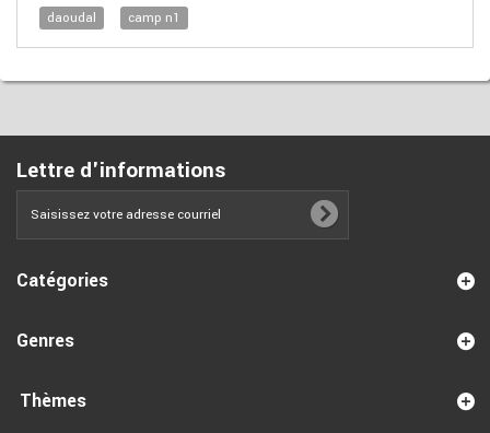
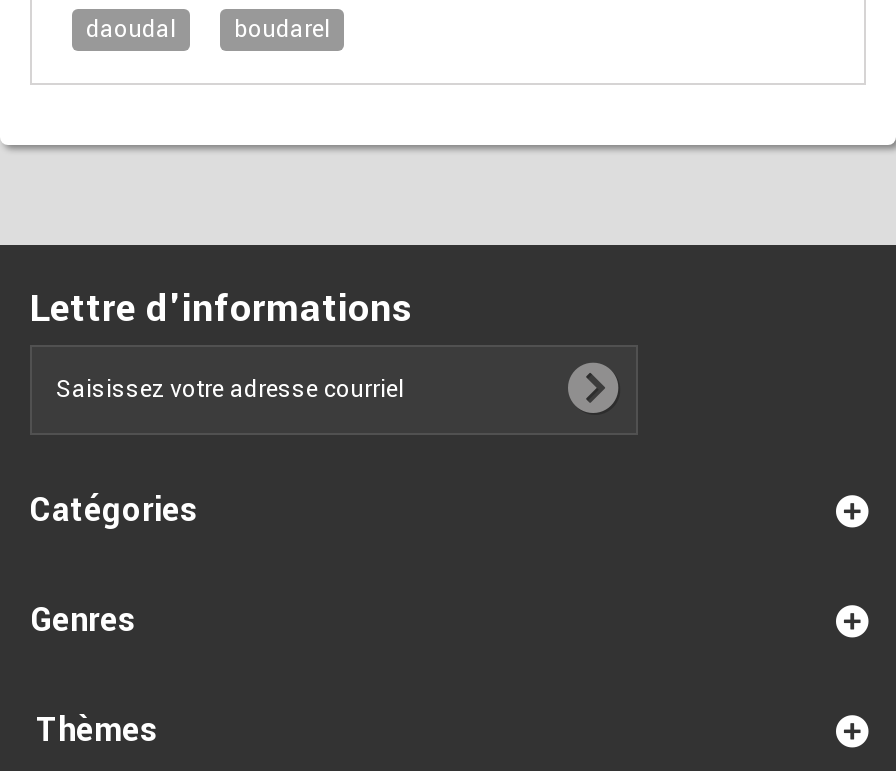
- camp n1
+ boudarel
